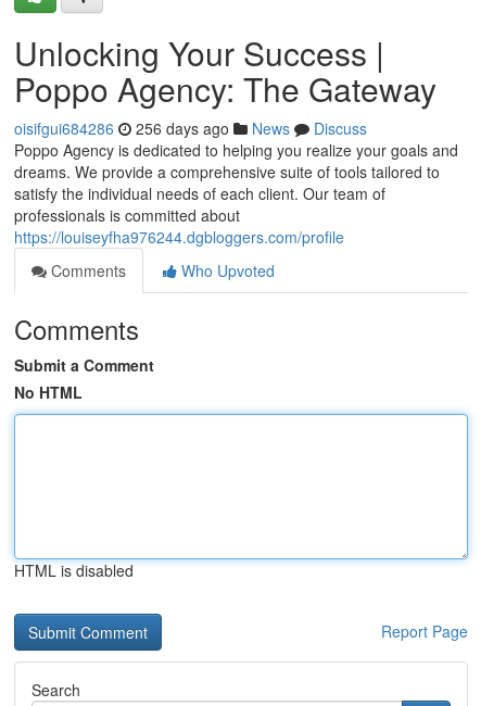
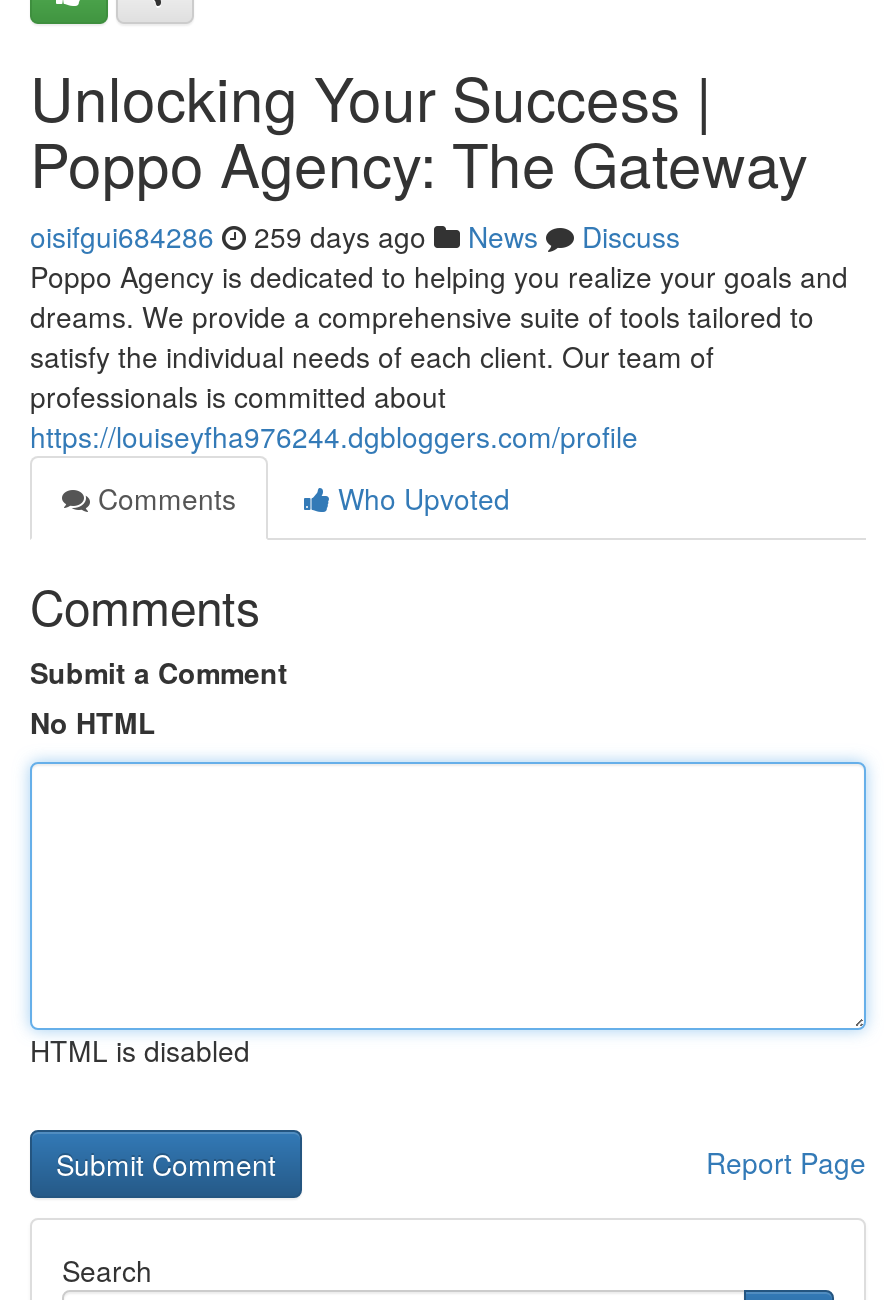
- oisifgui684286 256 days ago News Discuss
+ oisifgui684286 259 days ago News Discuss
